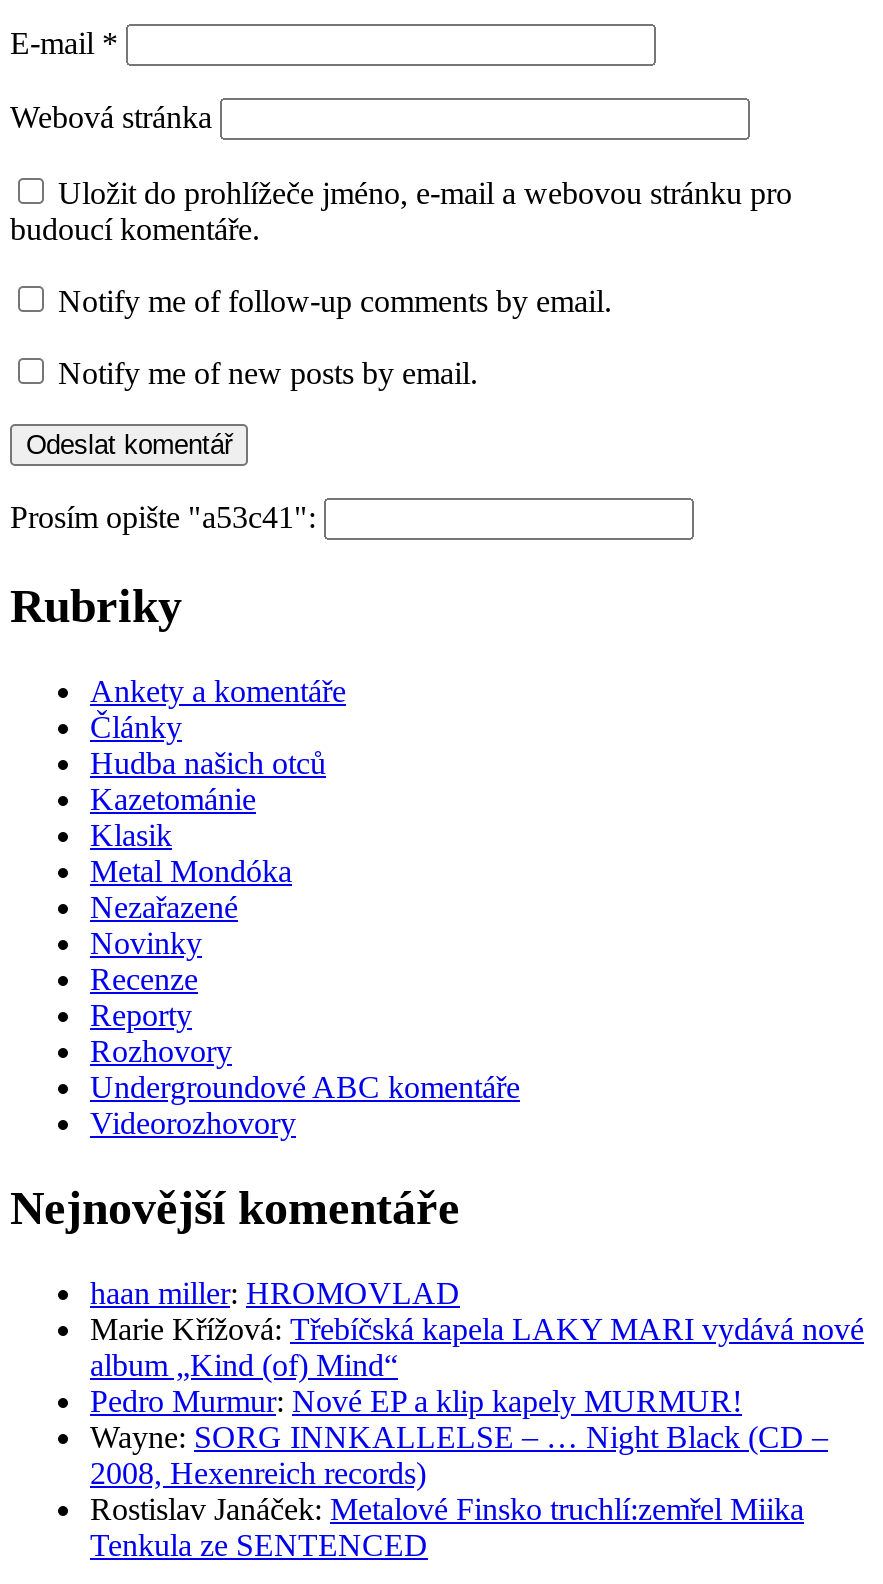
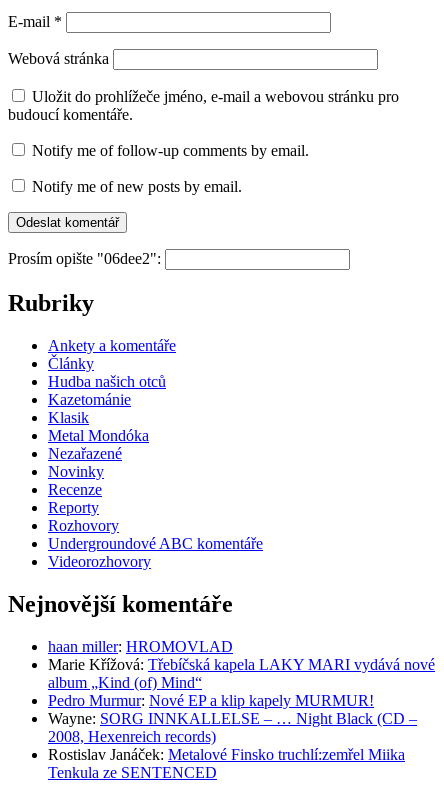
- Prosím opište "a53c41":
+ Prosím opište "06dee2":
